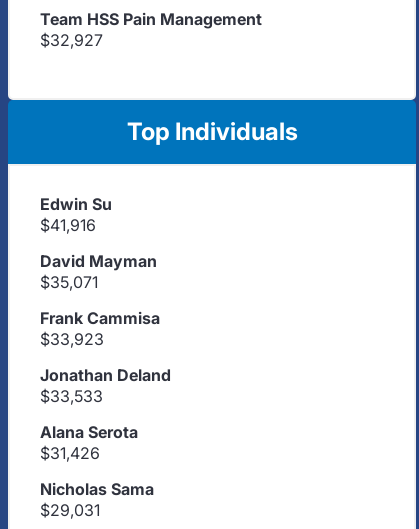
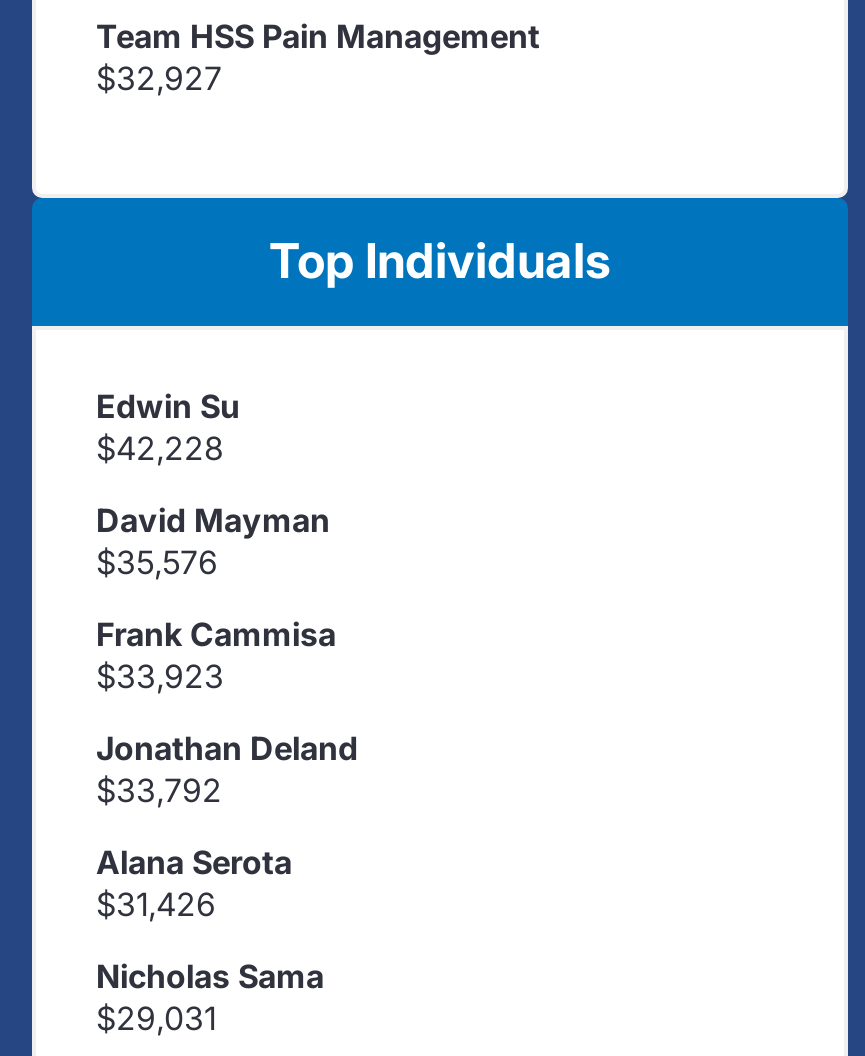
- $41,916
+ $42,228

- $35,071
+ $35,576

- $33,533
+ $33,792
